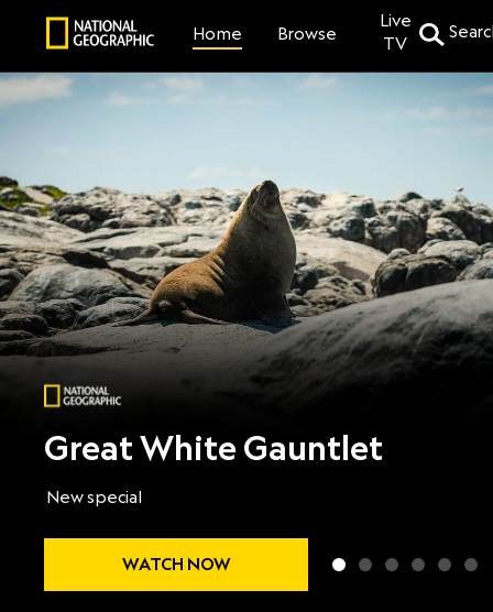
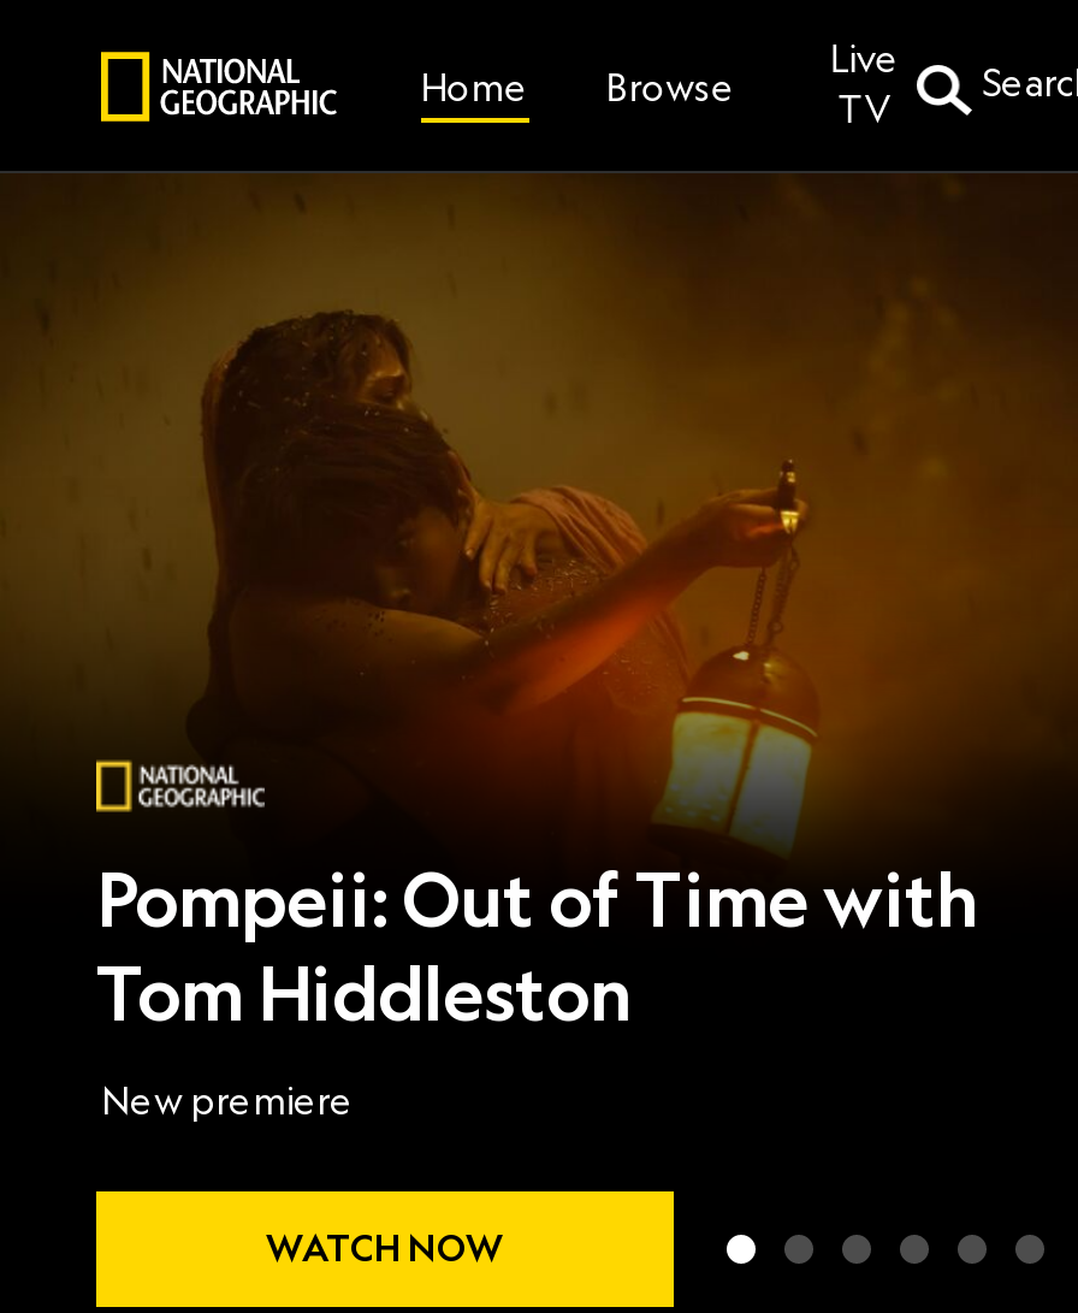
- [image]
+ [image]

- Great White Gauntlet
- New special
+ Pompeii: Out of Time with
+ Tom Hiddleston
+ New premiere
